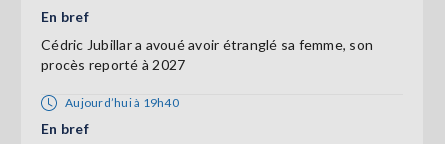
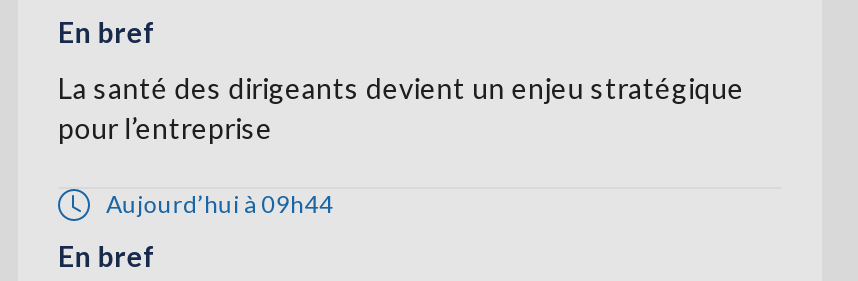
- Cédric Jubillar a avoué avoir étranglé sa femme, son
- procès reporté à 2027
+ La santé des dirigeants devient un enjeu stratégique
+ pour l’entreprise

- Aujourd’hui à 19h40
+ Aujourd’hui à 09h44
